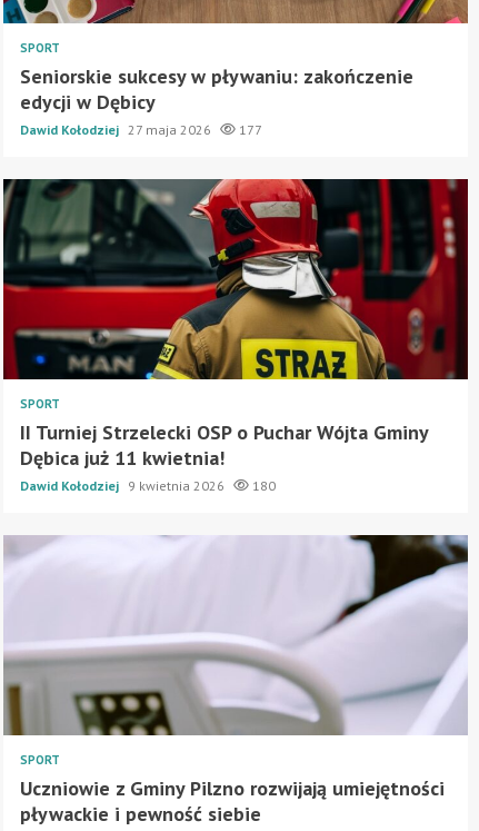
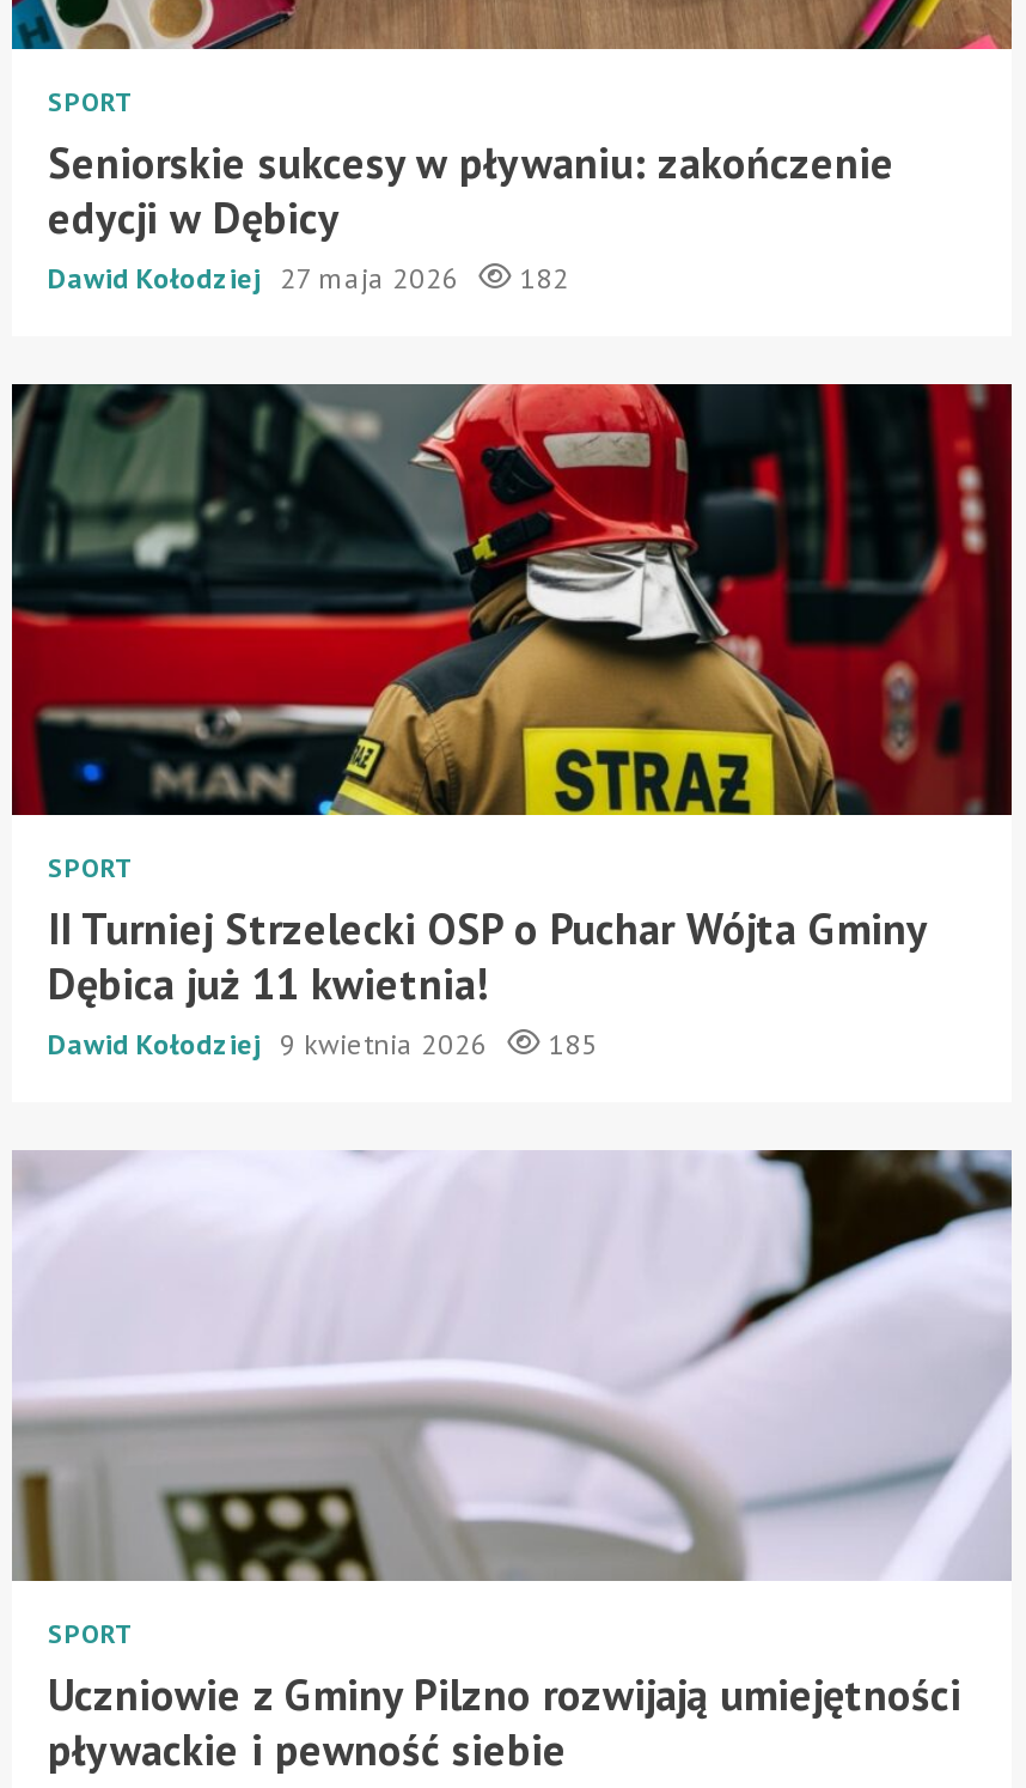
- Dawid Kołodziej 27 maja 2026 177
+ Dawid Kołodziej 27 maja 2026 182

- Dawid Kołodziej 9 kwietnia 2026 180
+ Dawid Kołodziej 9 kwietnia 2026 185
